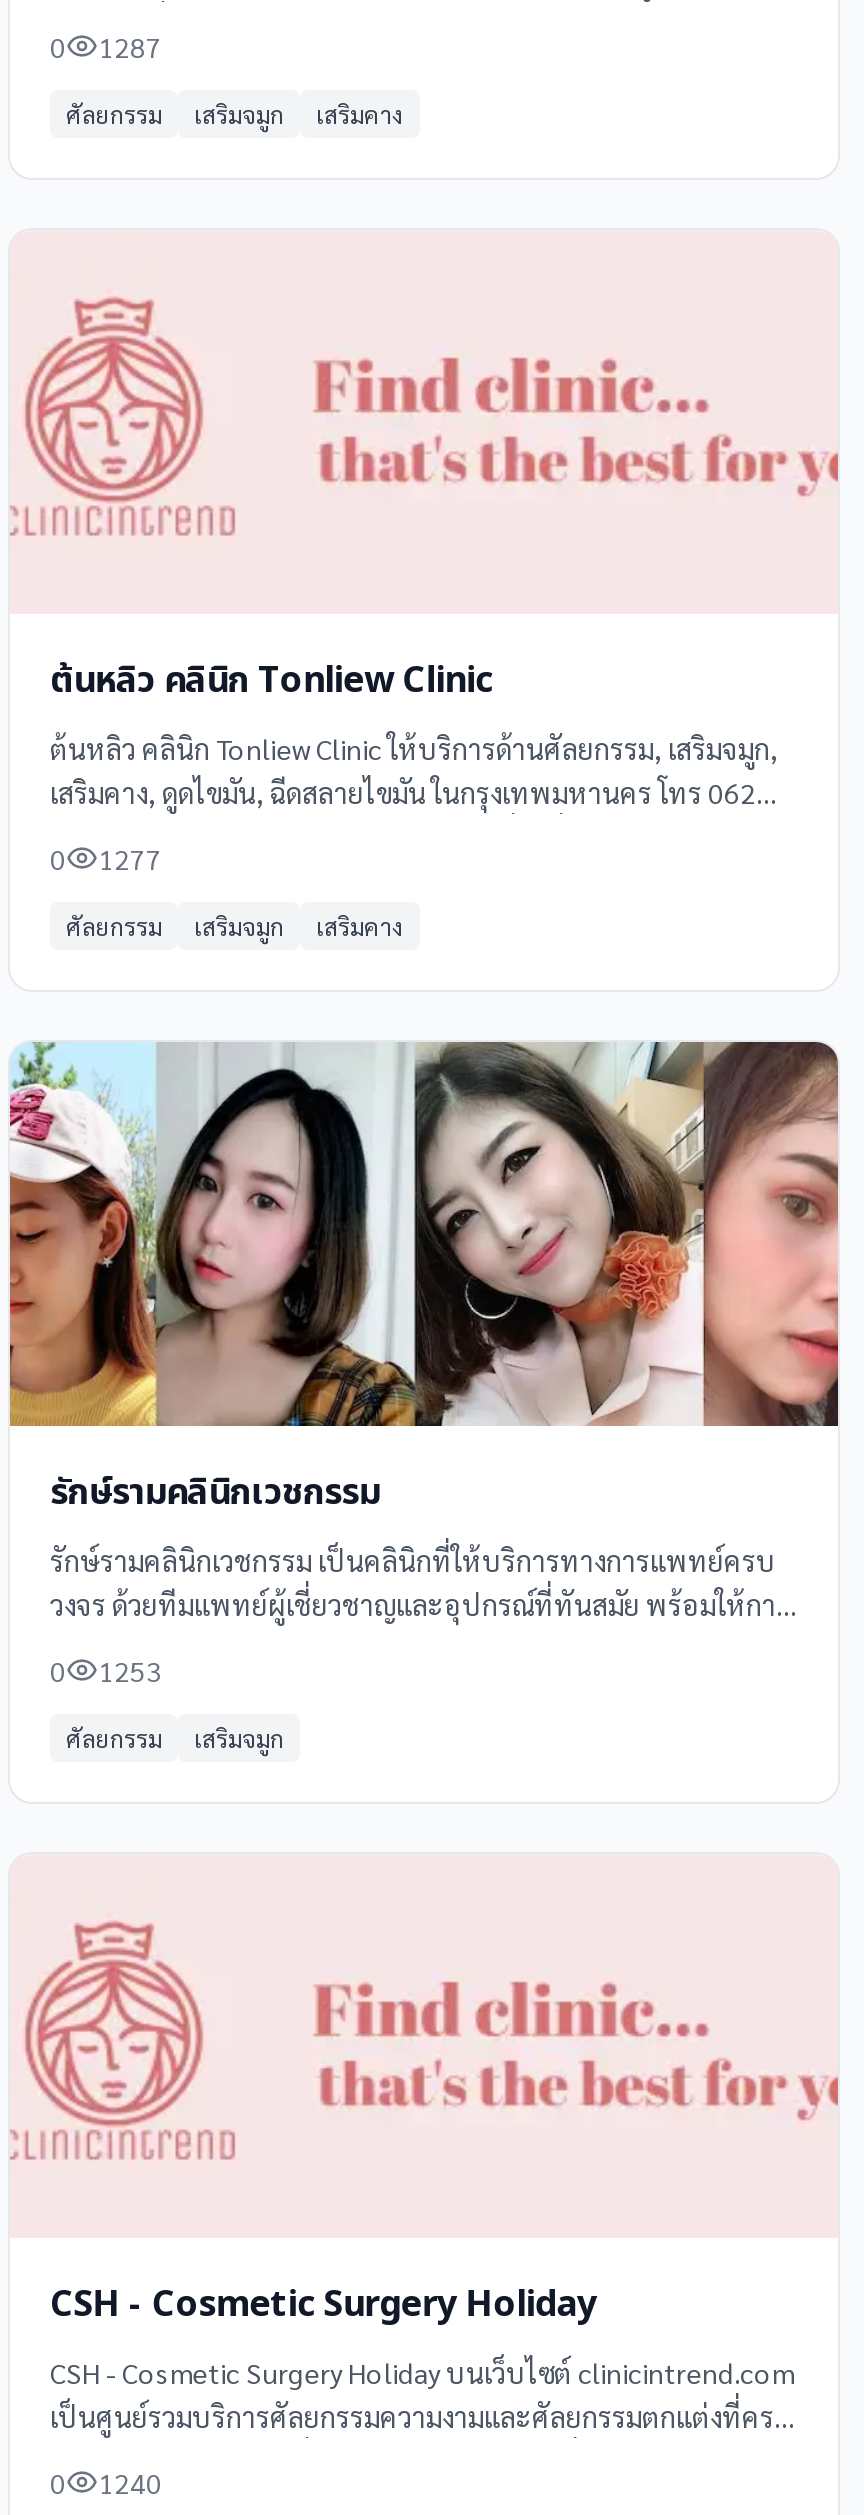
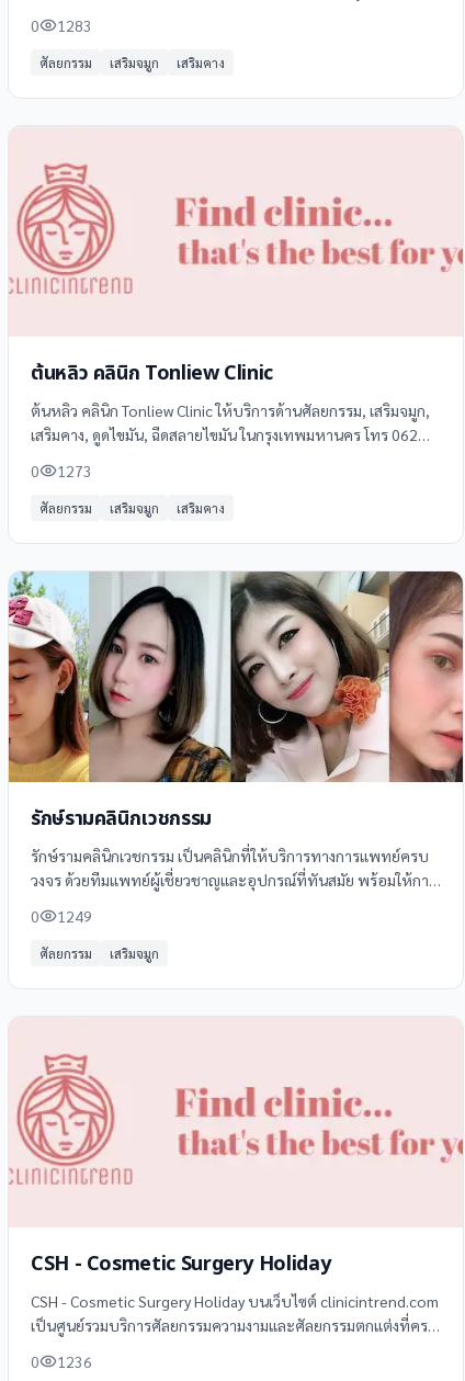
- 0 1287
+ 0 1283

- 0 1277
+ 0 1273

- 0 1253
+ 0 1249

- 0 1240
+ 0 1236
